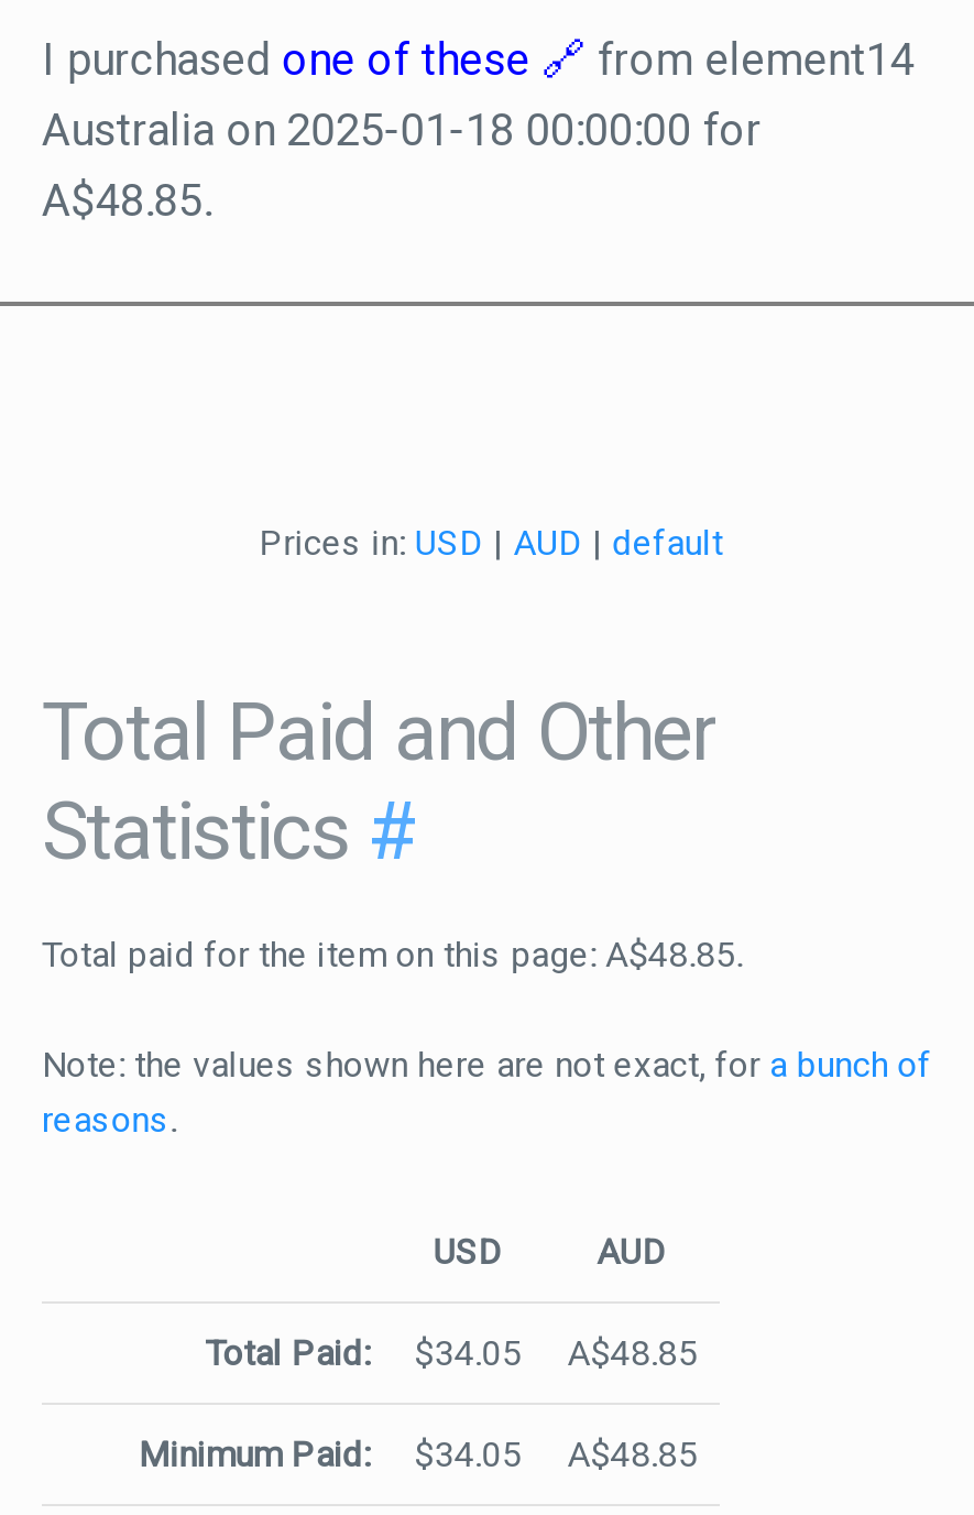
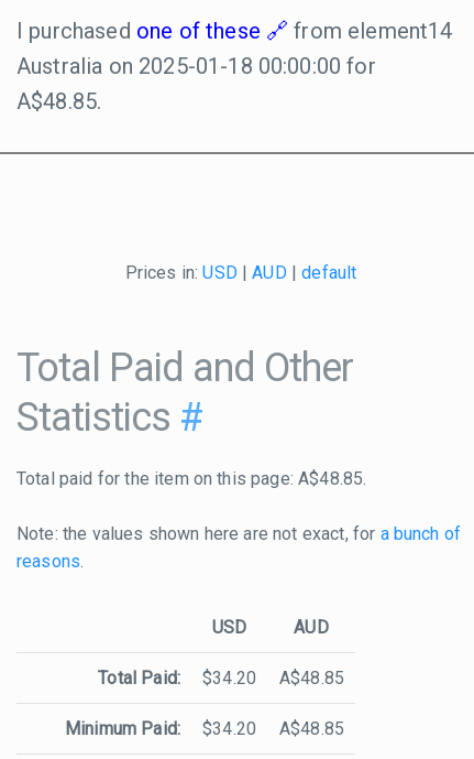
- Total Paid: $34.05 A$48.85
+ Total Paid: $34.20 A$48.85

- Minimum Paid: $34.05 A$48.85
+ Minimum Paid: $34.20 A$48.85
